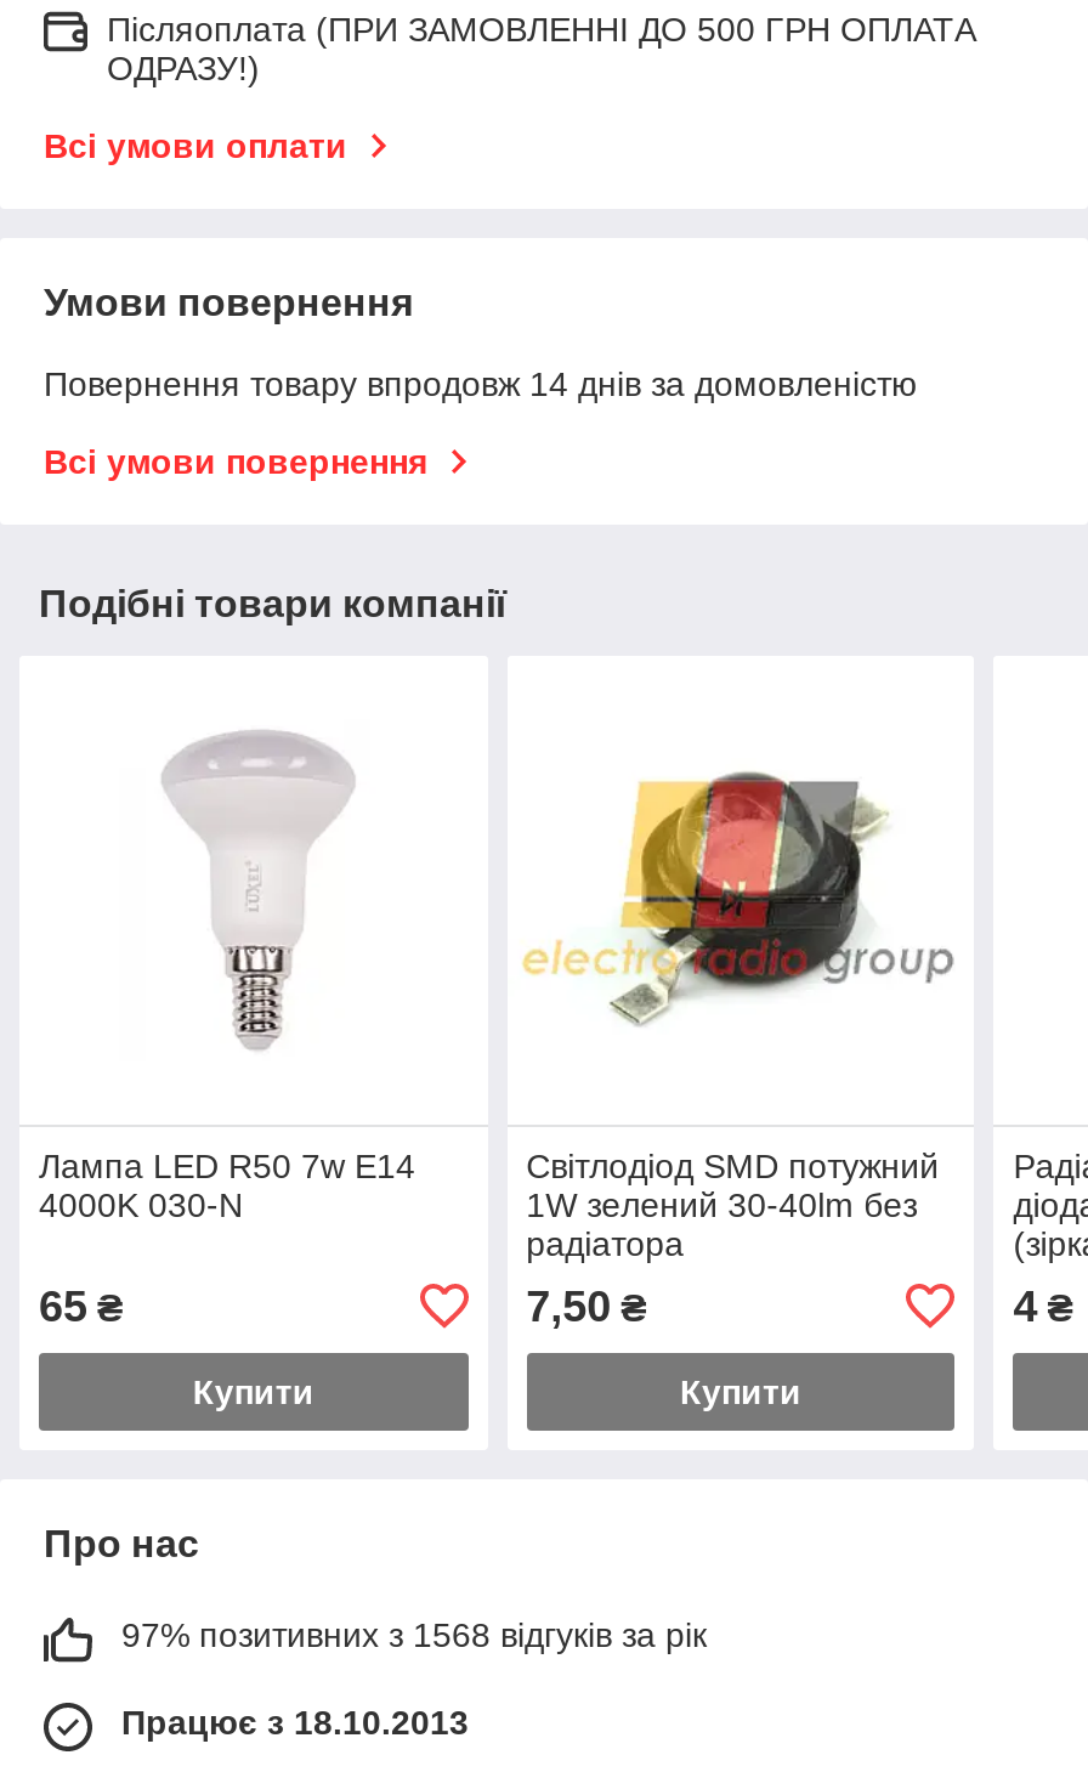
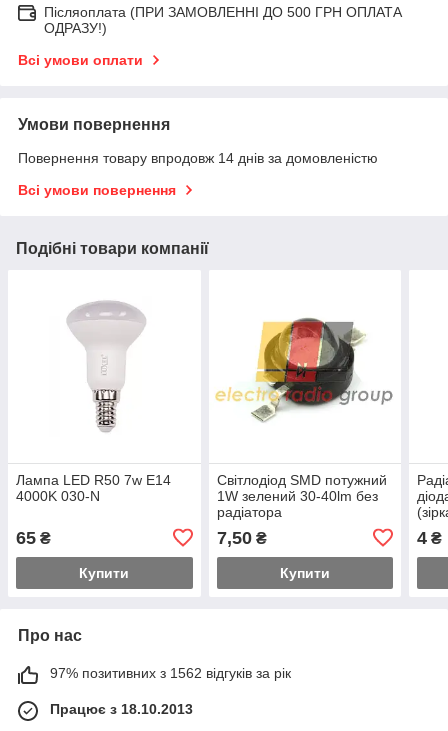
- 97% позитивних з 1568 відгуків за рік
+ 97% позитивних з 1562 відгуків за рік
